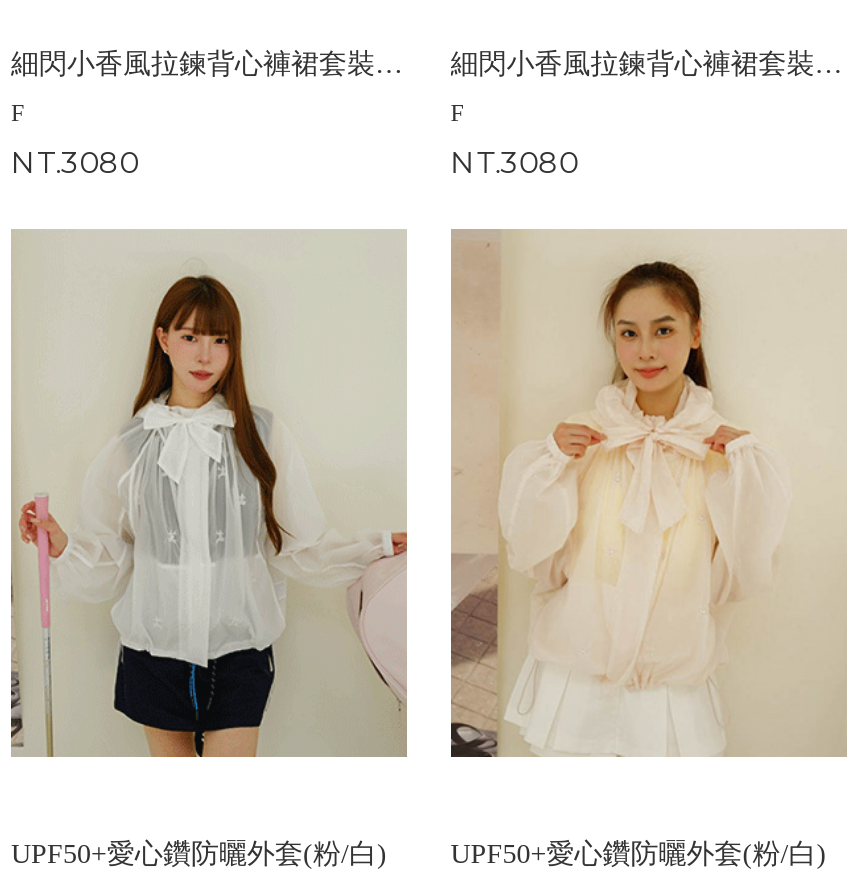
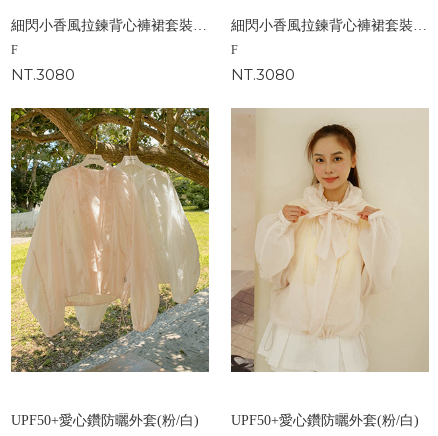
- [image]
+ [image]
